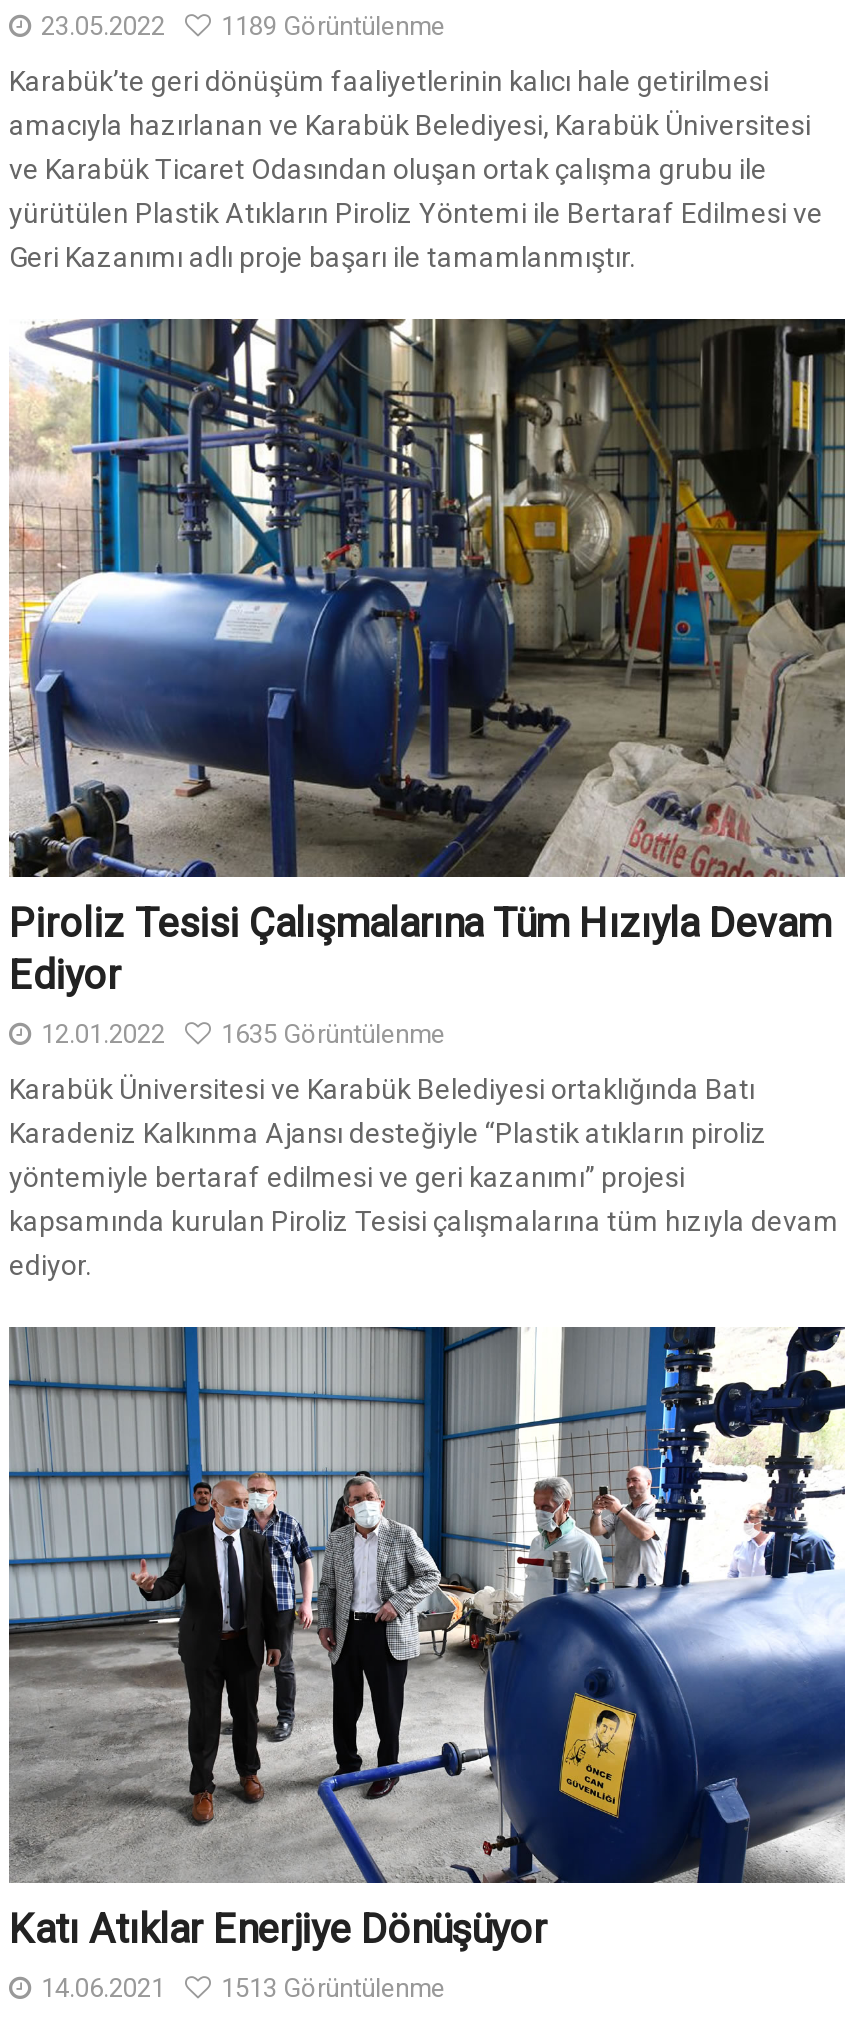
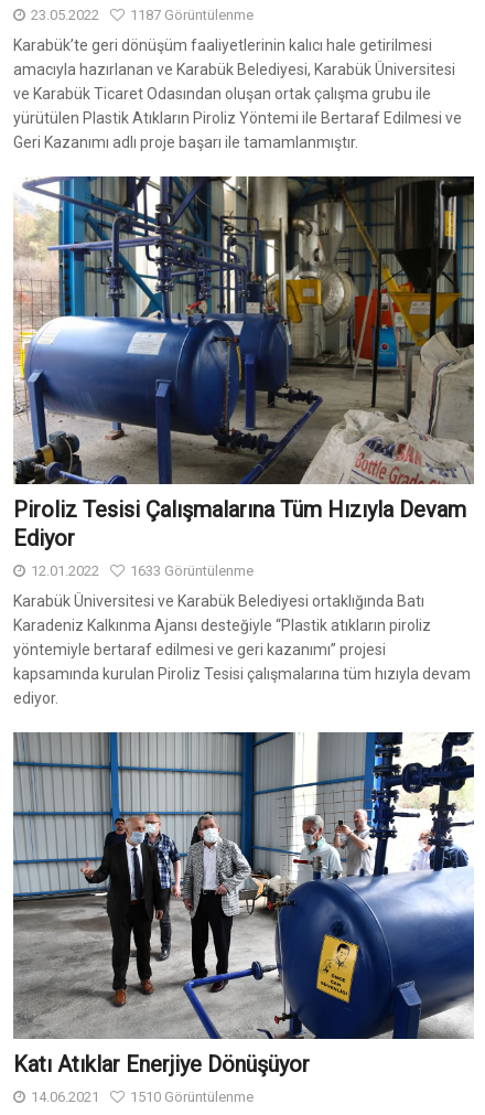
- 1189 Görüntülenme
+ 1187 Görüntülenme

- 1635 Görüntülenme
+ 1633 Görüntülenme

- 1513 Görüntülenme
+ 1510 Görüntülenme
